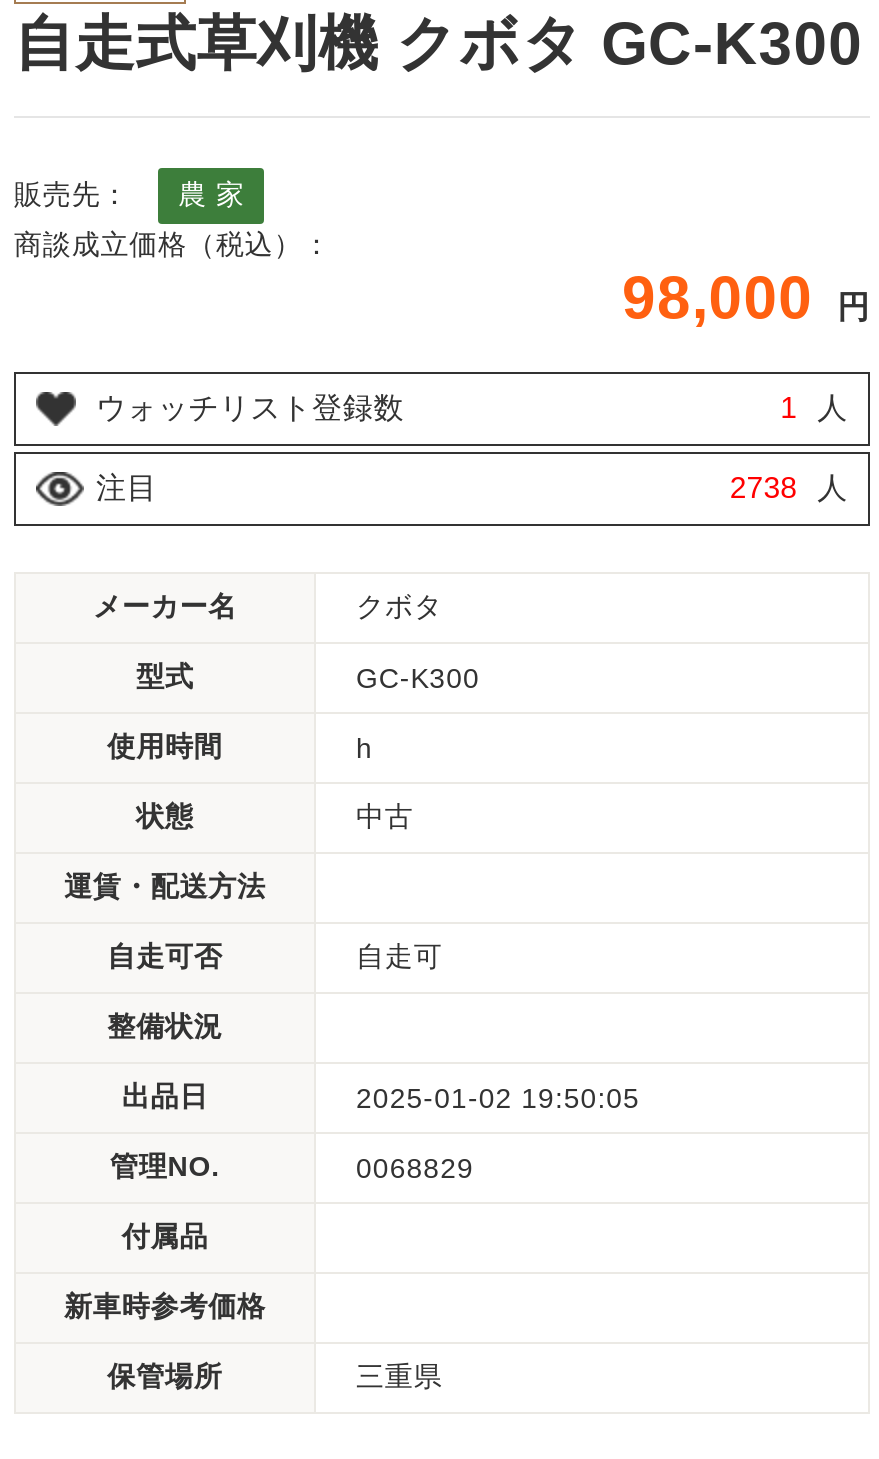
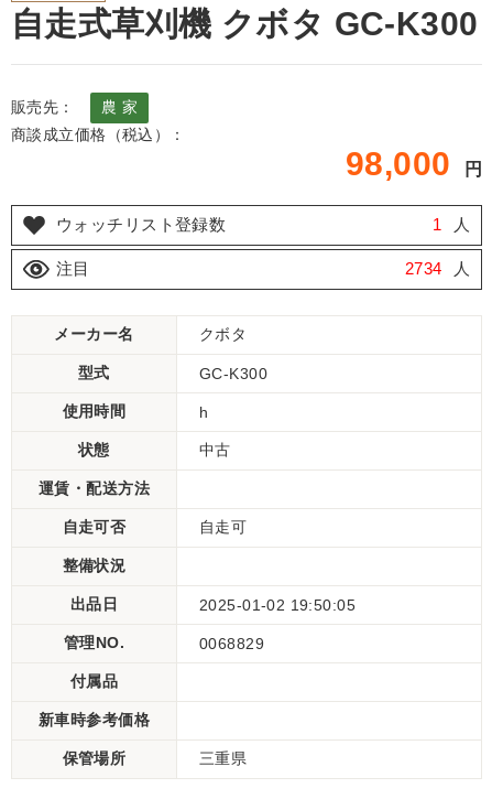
- 2738 人
+ 2734 人
